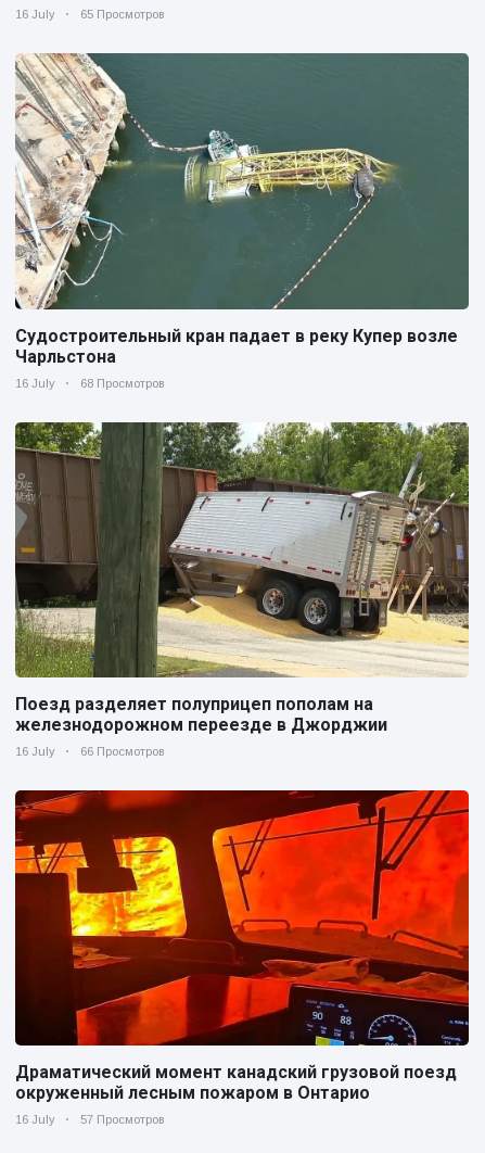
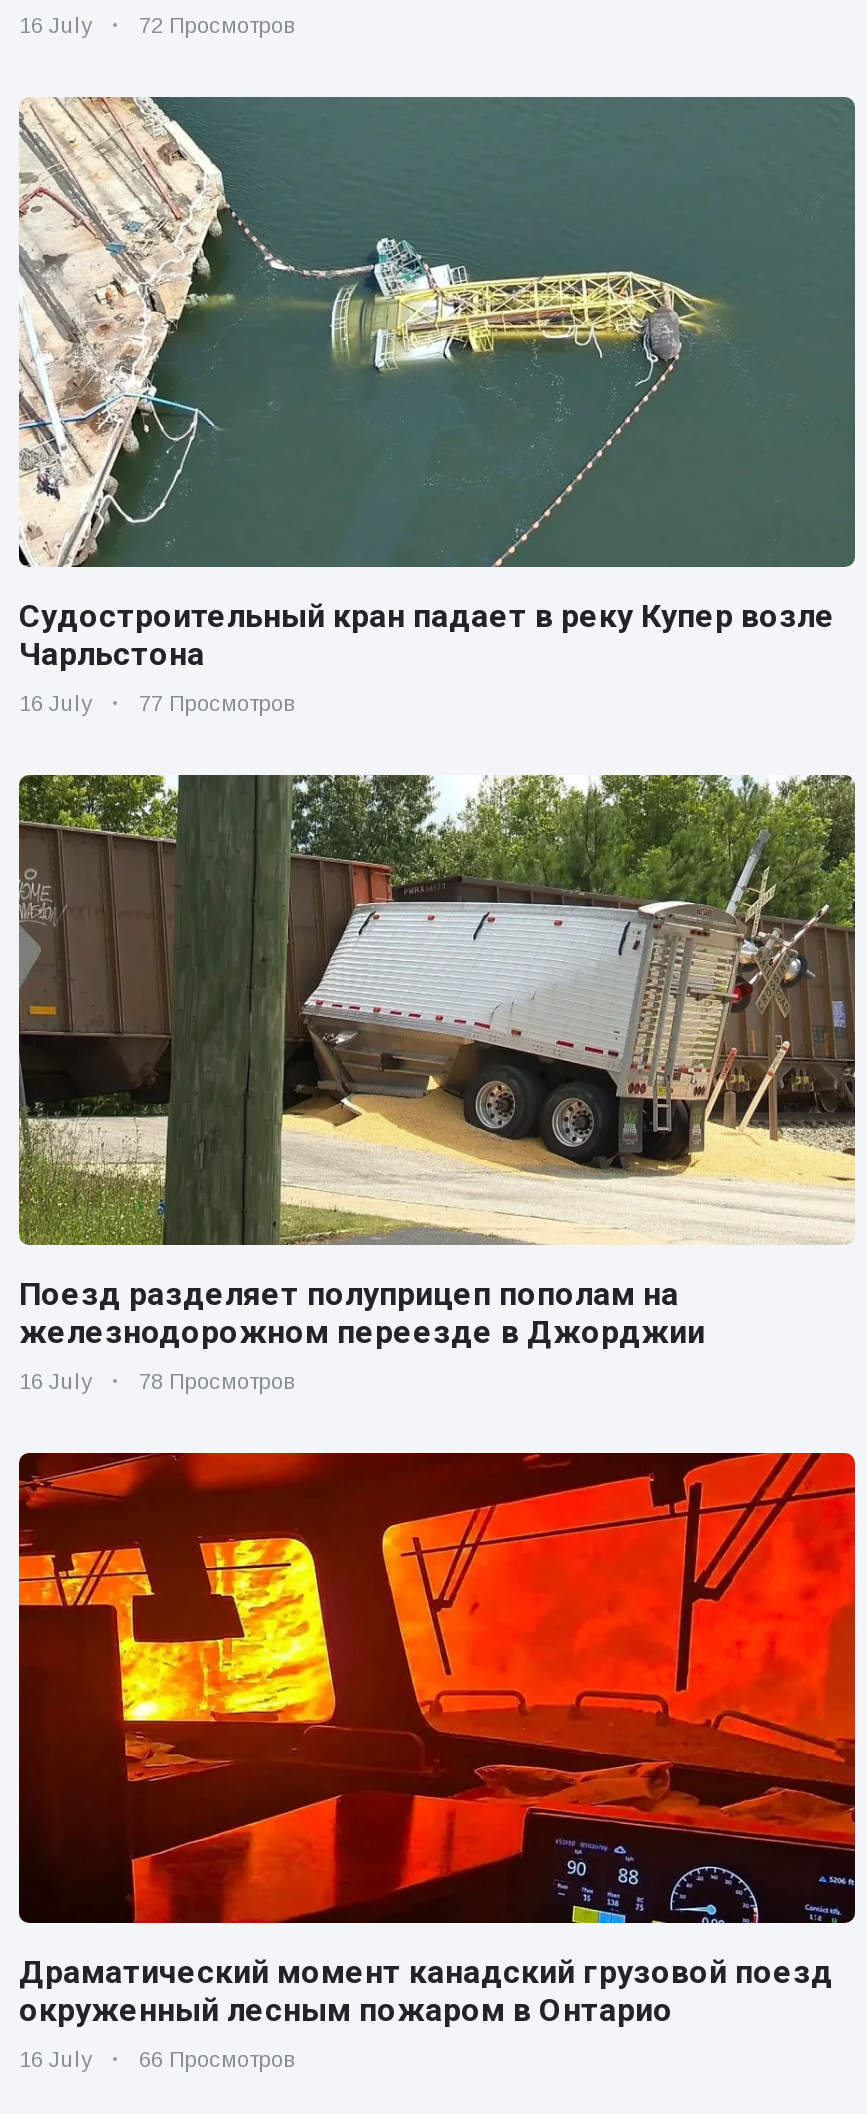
- 16 July 65 Просмотров
+ 16 July 72 Просмотров

- 16 July 68 Просмотров
+ 16 July 77 Просмотров

- 16 July 66 Просмотров
+ 16 July 78 Просмотров

- 16 July 57 Просмотров
+ 16 July 66 Просмотров
